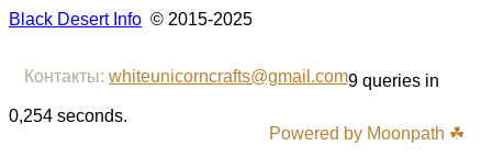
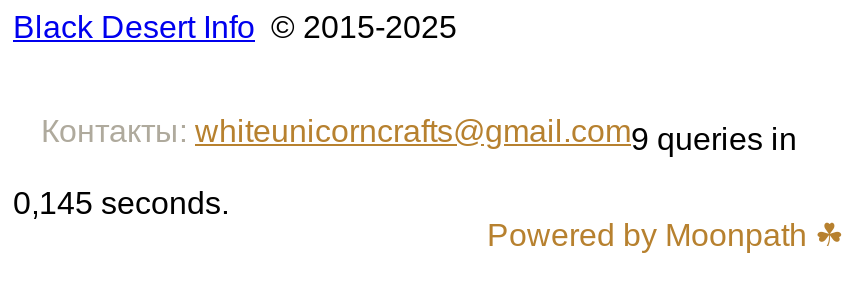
- 0,254 seconds.
+ 0,145 seconds.
